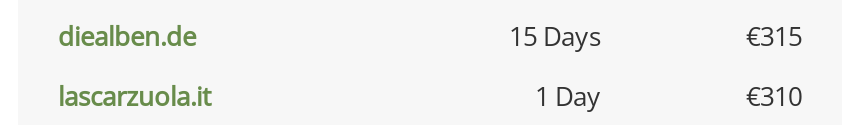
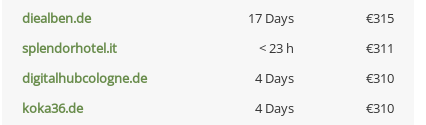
- 15 Days
+ 17 Days

- lascarzuola.it
- 1 Day
+ splendorhotel.it
+ < 23 h
+ €311
+ digitalhubcologne.de
+ 4 Days
+ €310
+ koka36.de
+ 4 Days
